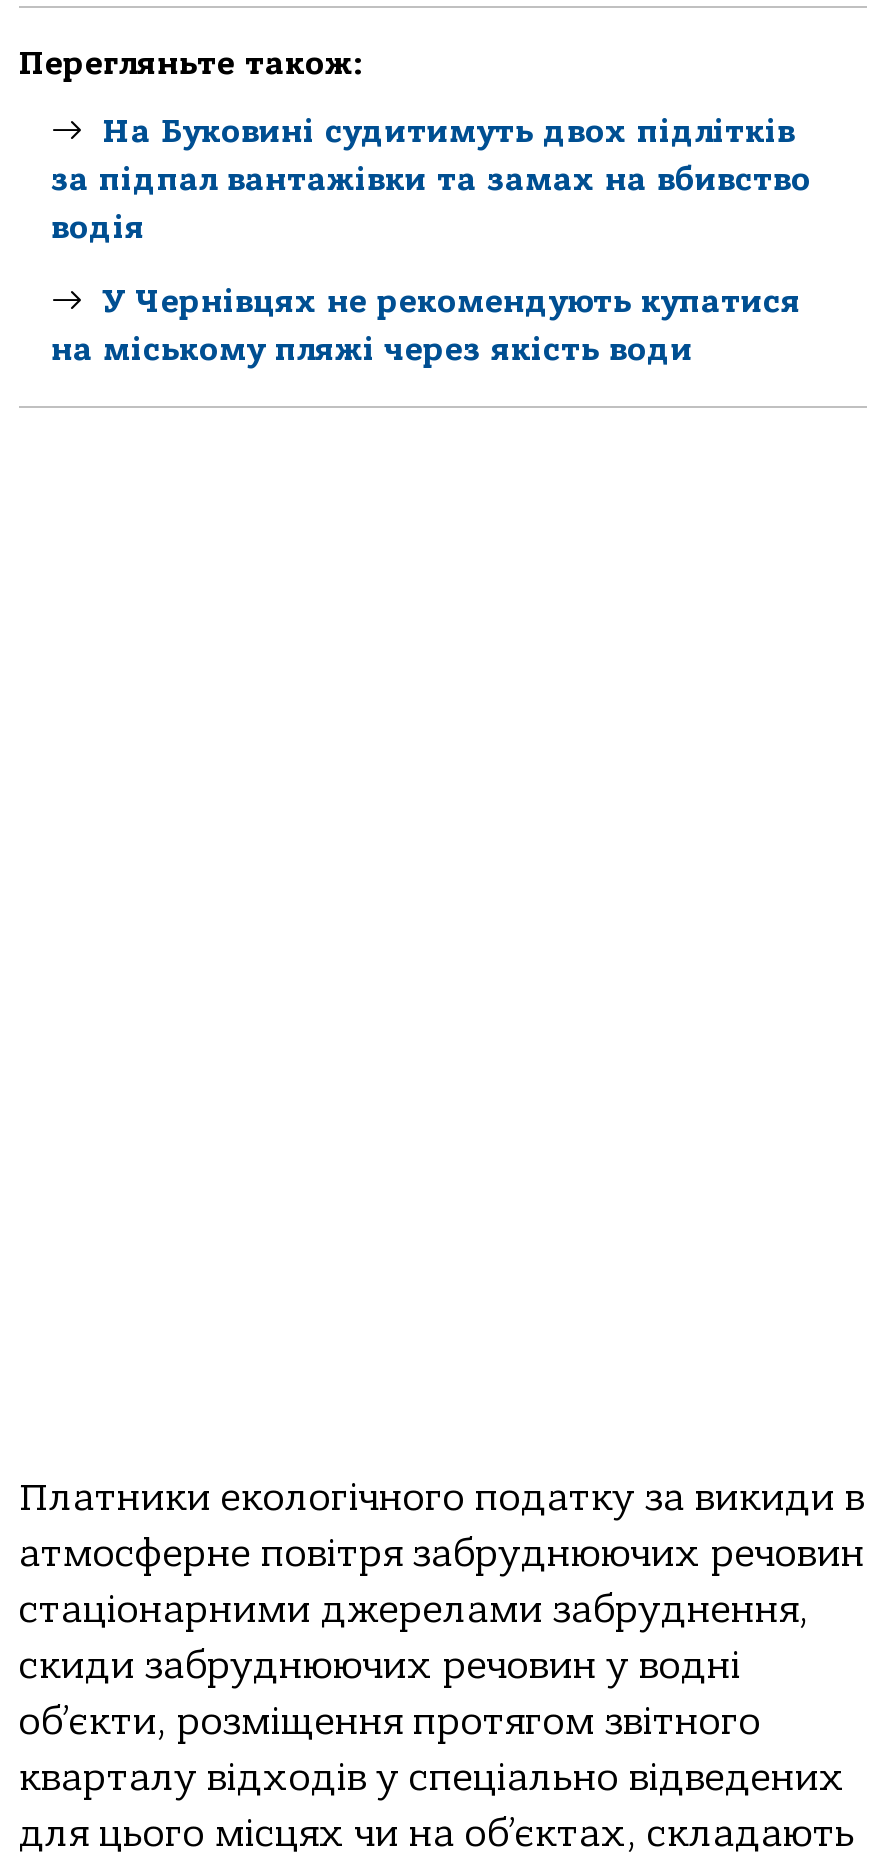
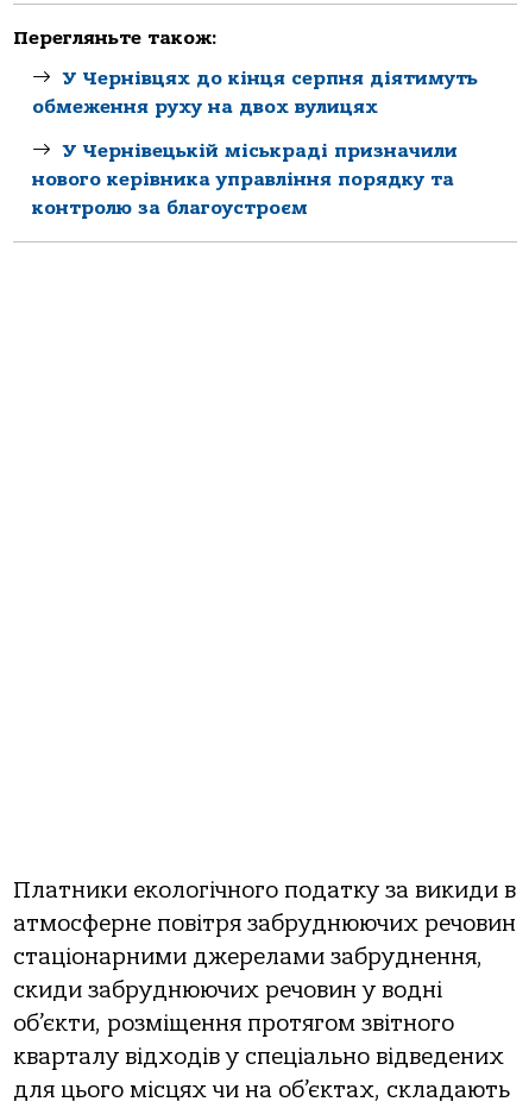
- На Буковині судитимуть двох підлітків
- за підпал вантажівки та замах на вбивство
- водія
+ У Чернівцях до кінця серпня діятимуть
+ обмеження руху на двох вулицях

- У Чернівцях не рекомендують купатися
- на міському пляжі через якість води
+ У Чернівецькій міськраді призначили
+ нового керівника управління порядку та
+ контролю за благоустроєм
